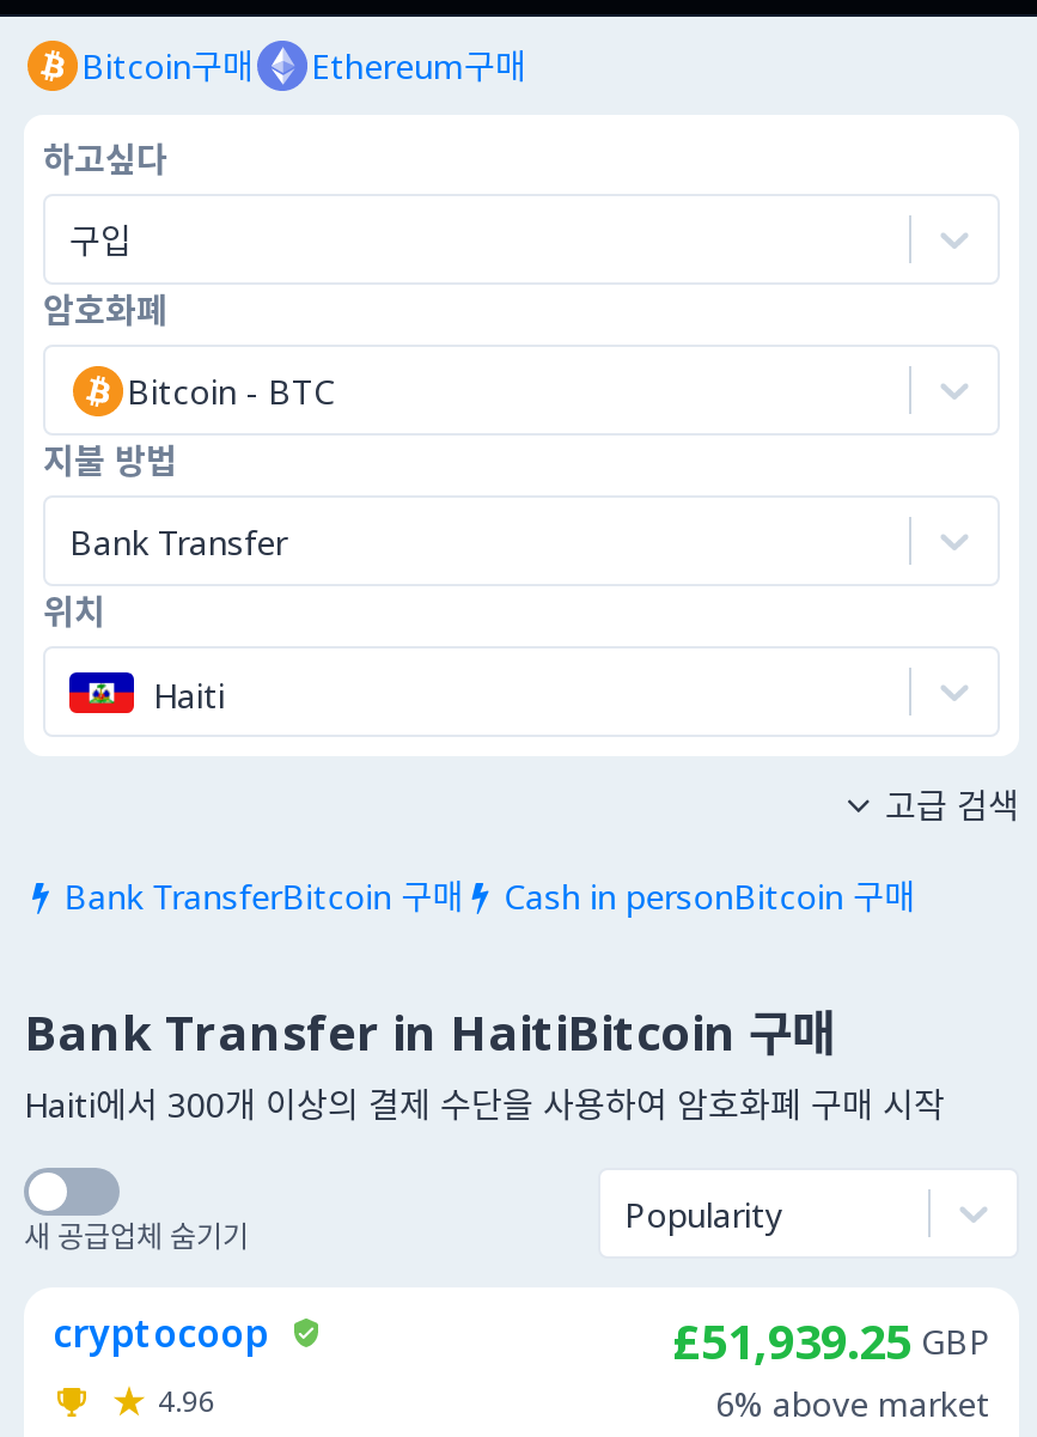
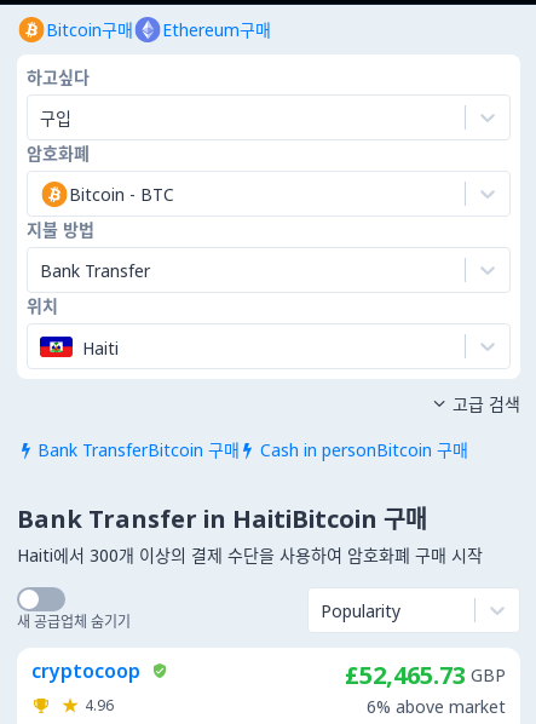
- £51,939.25 GBP
+ £52,465.73 GBP
